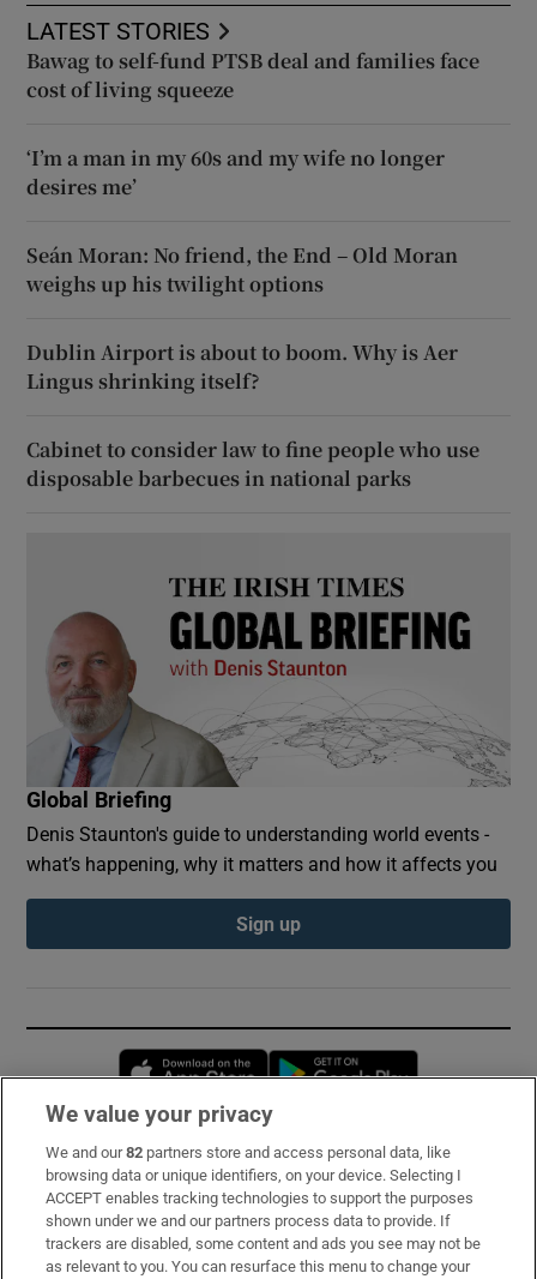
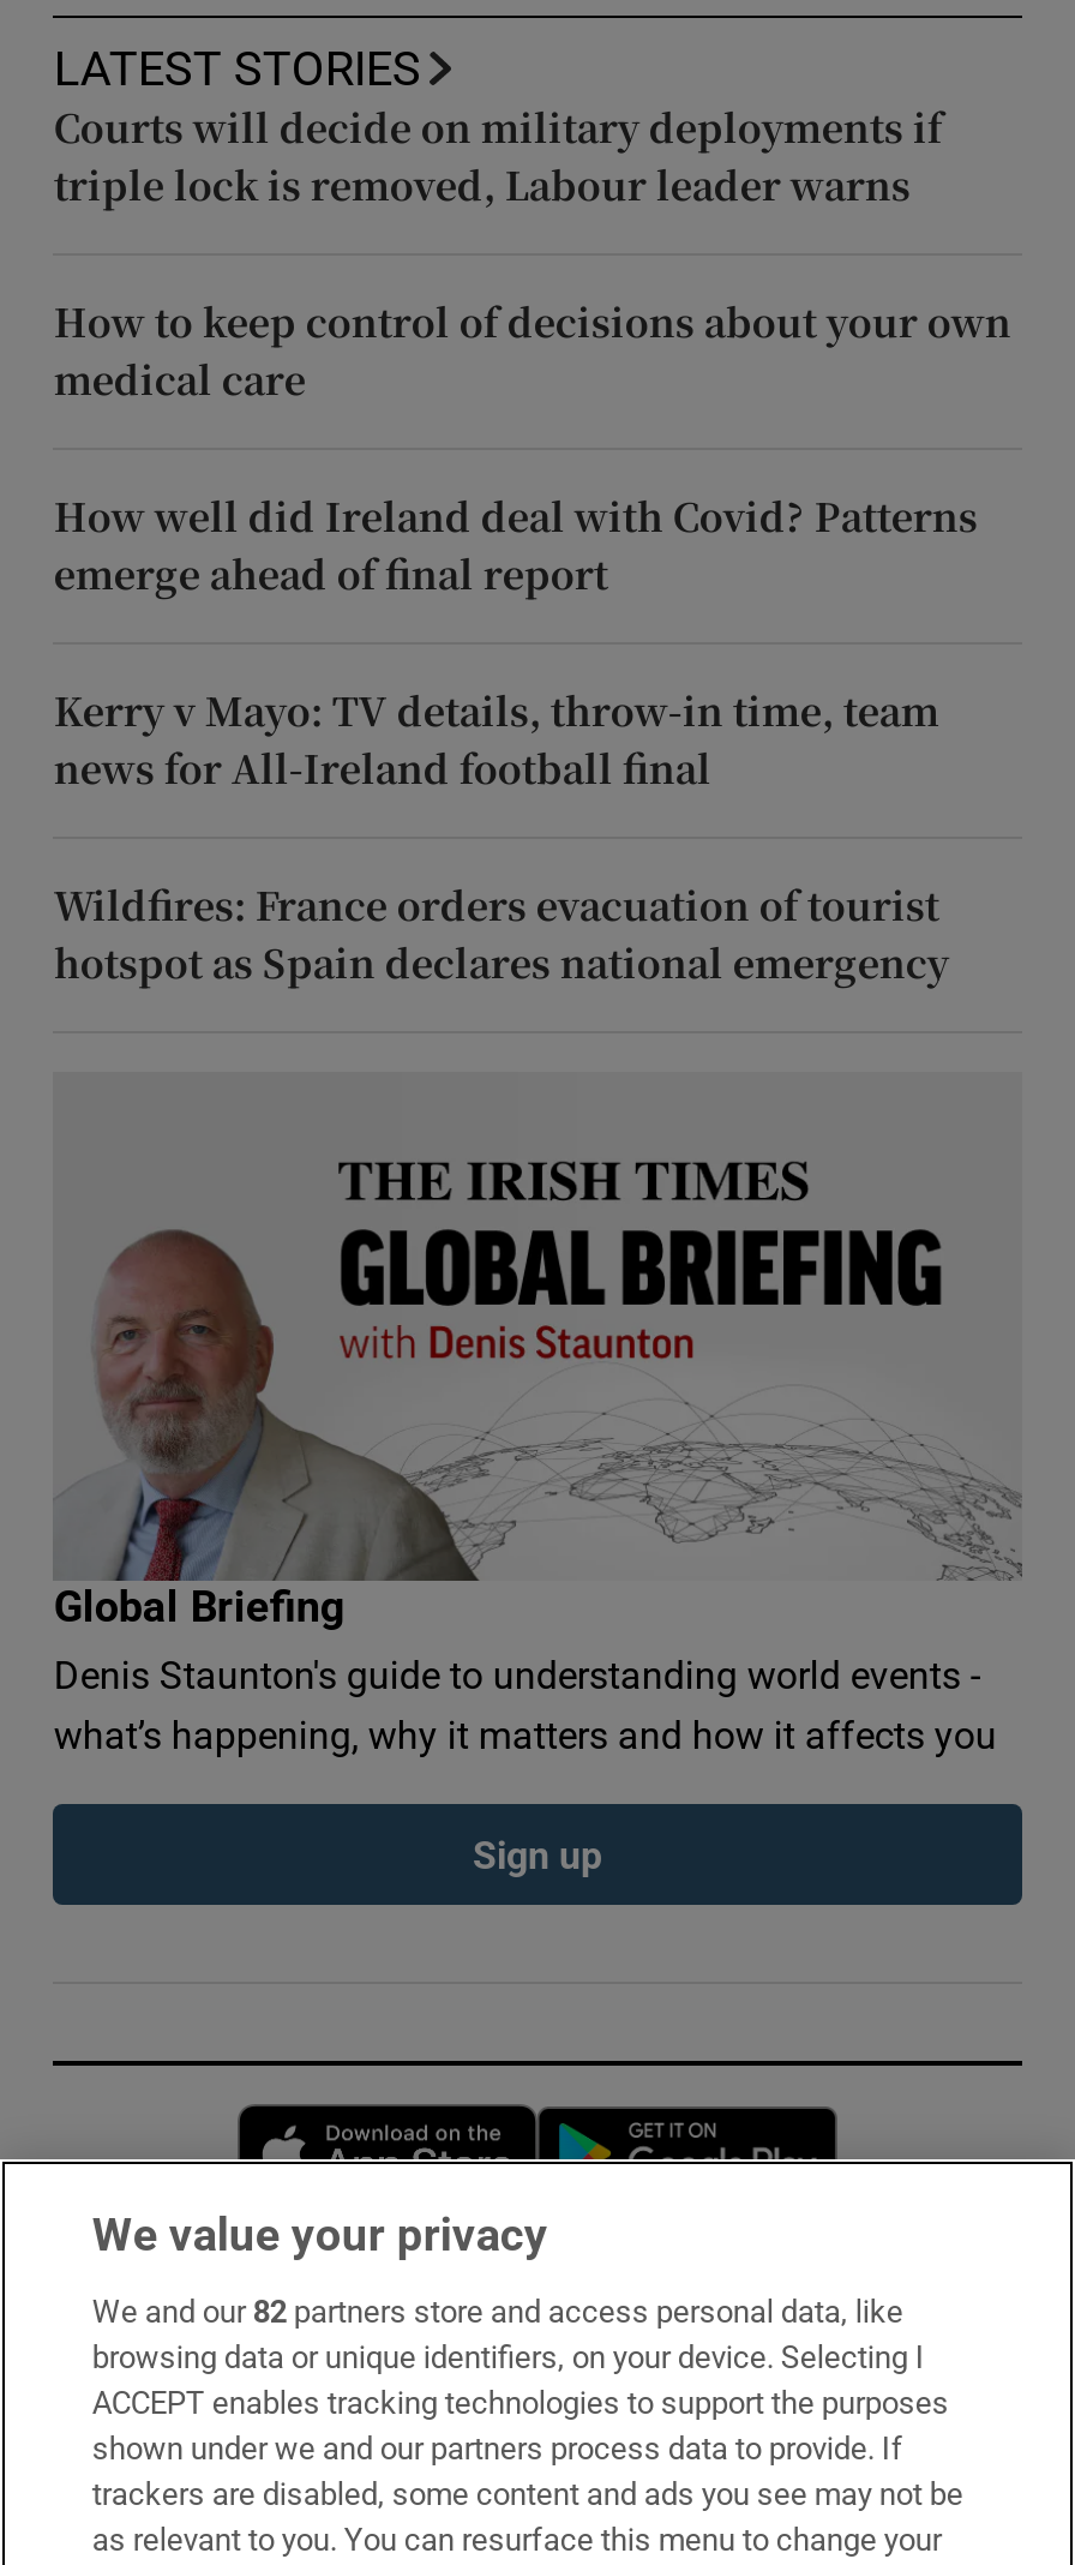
- Bawag to self-fund PTSB deal and families face
- cost of living squeeze
+ Courts will decide on military deployments if
+ triple lock is removed, Labour leader warns

- ‘I’m a man in my 60s and my wife no longer
- desires me’
+ How to keep control of decisions about your own
+ medical care

- Seán Moran: No friend, the End – Old Moran
- weighs up his twilight options
+ How well did Ireland deal with Covid? Patterns
+ emerge ahead of final report

- Dublin Airport is about to boom. Why is Aer
- Lingus shrinking itself?
+ Kerry v Mayo: TV details, throw-in time, team
+ news for All-Ireland football final

- Cabinet to consider law to fine people who use
- disposable barbecues in national parks
+ Wildfires: France orders evacuation of tourist
+ hotspot as Spain declares national emergency
